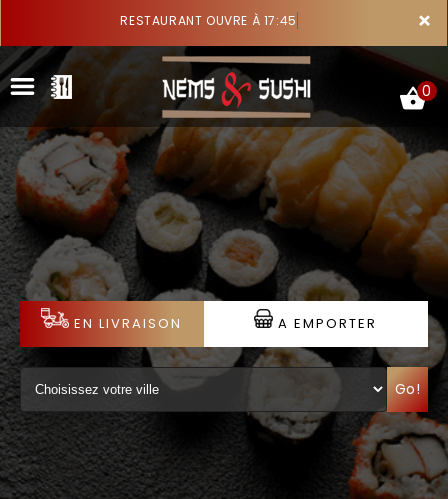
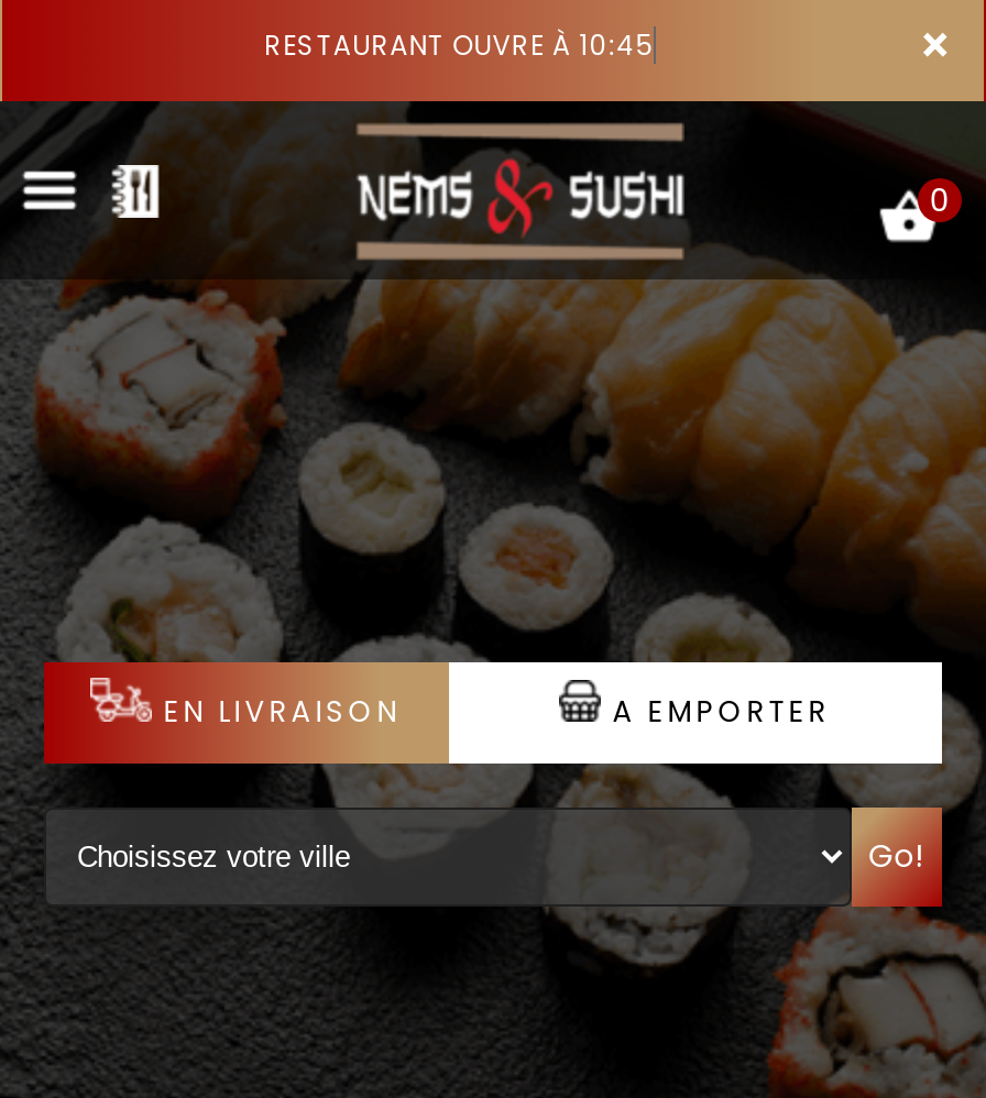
- RESTAURANT OUVRE À 17:45
+ RESTAURANT OUVRE À 10:45
